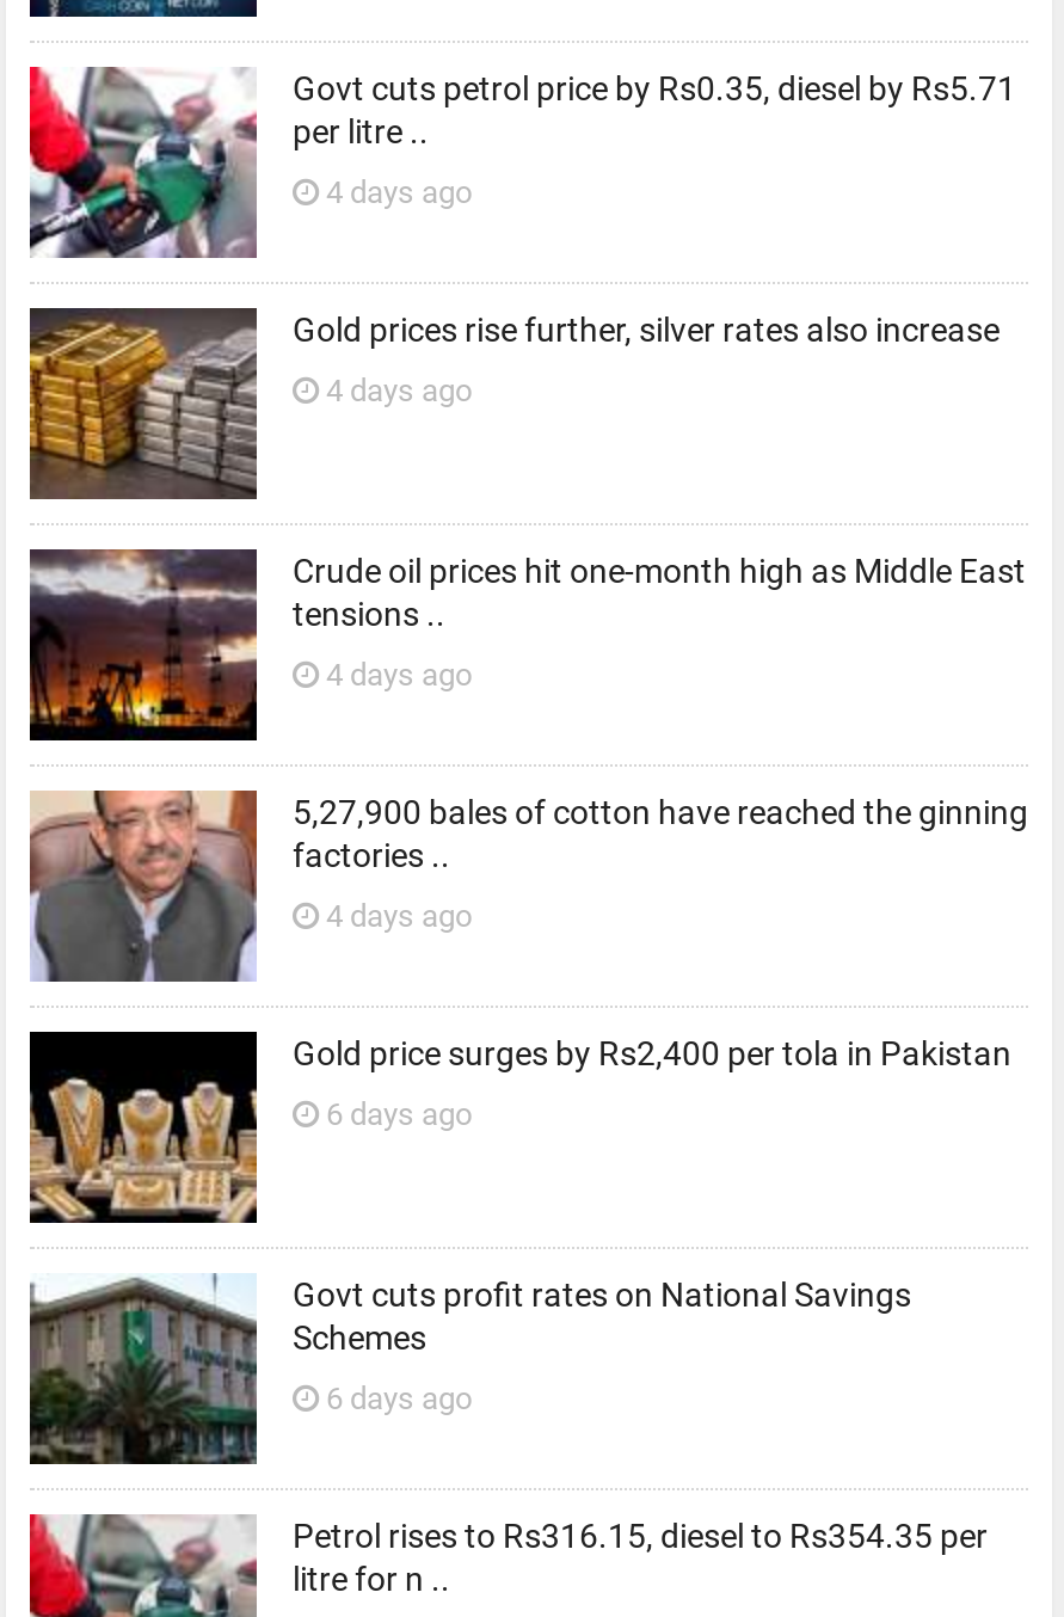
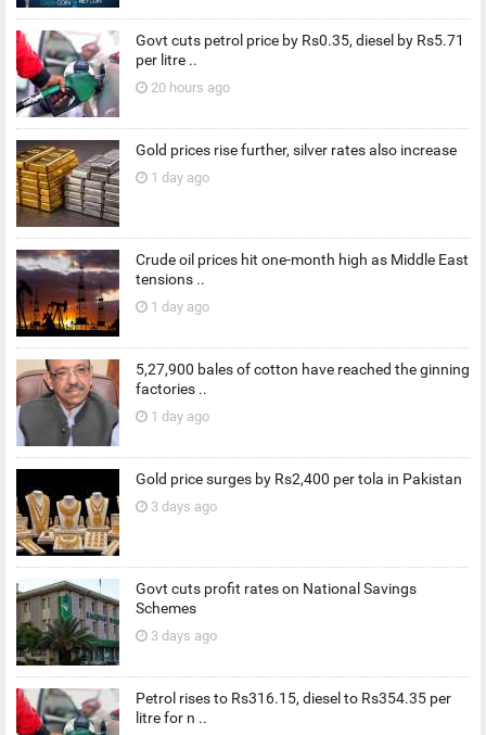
- 4 days ago
+ 20 hours ago

- 4 days ago
+ 1 day ago

- 4 days ago
+ 1 day ago

- 4 days ago
+ 1 day ago

- 6 days ago
+ 3 days ago

- 6 days ago
+ 3 days ago
